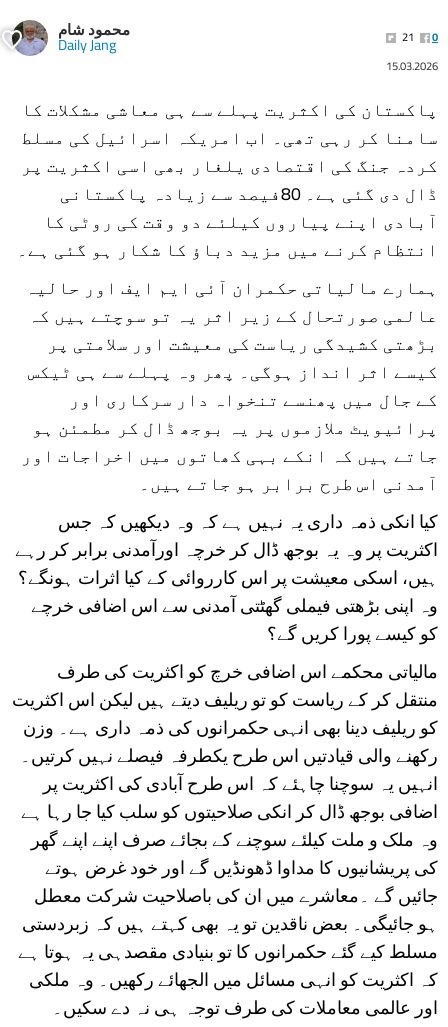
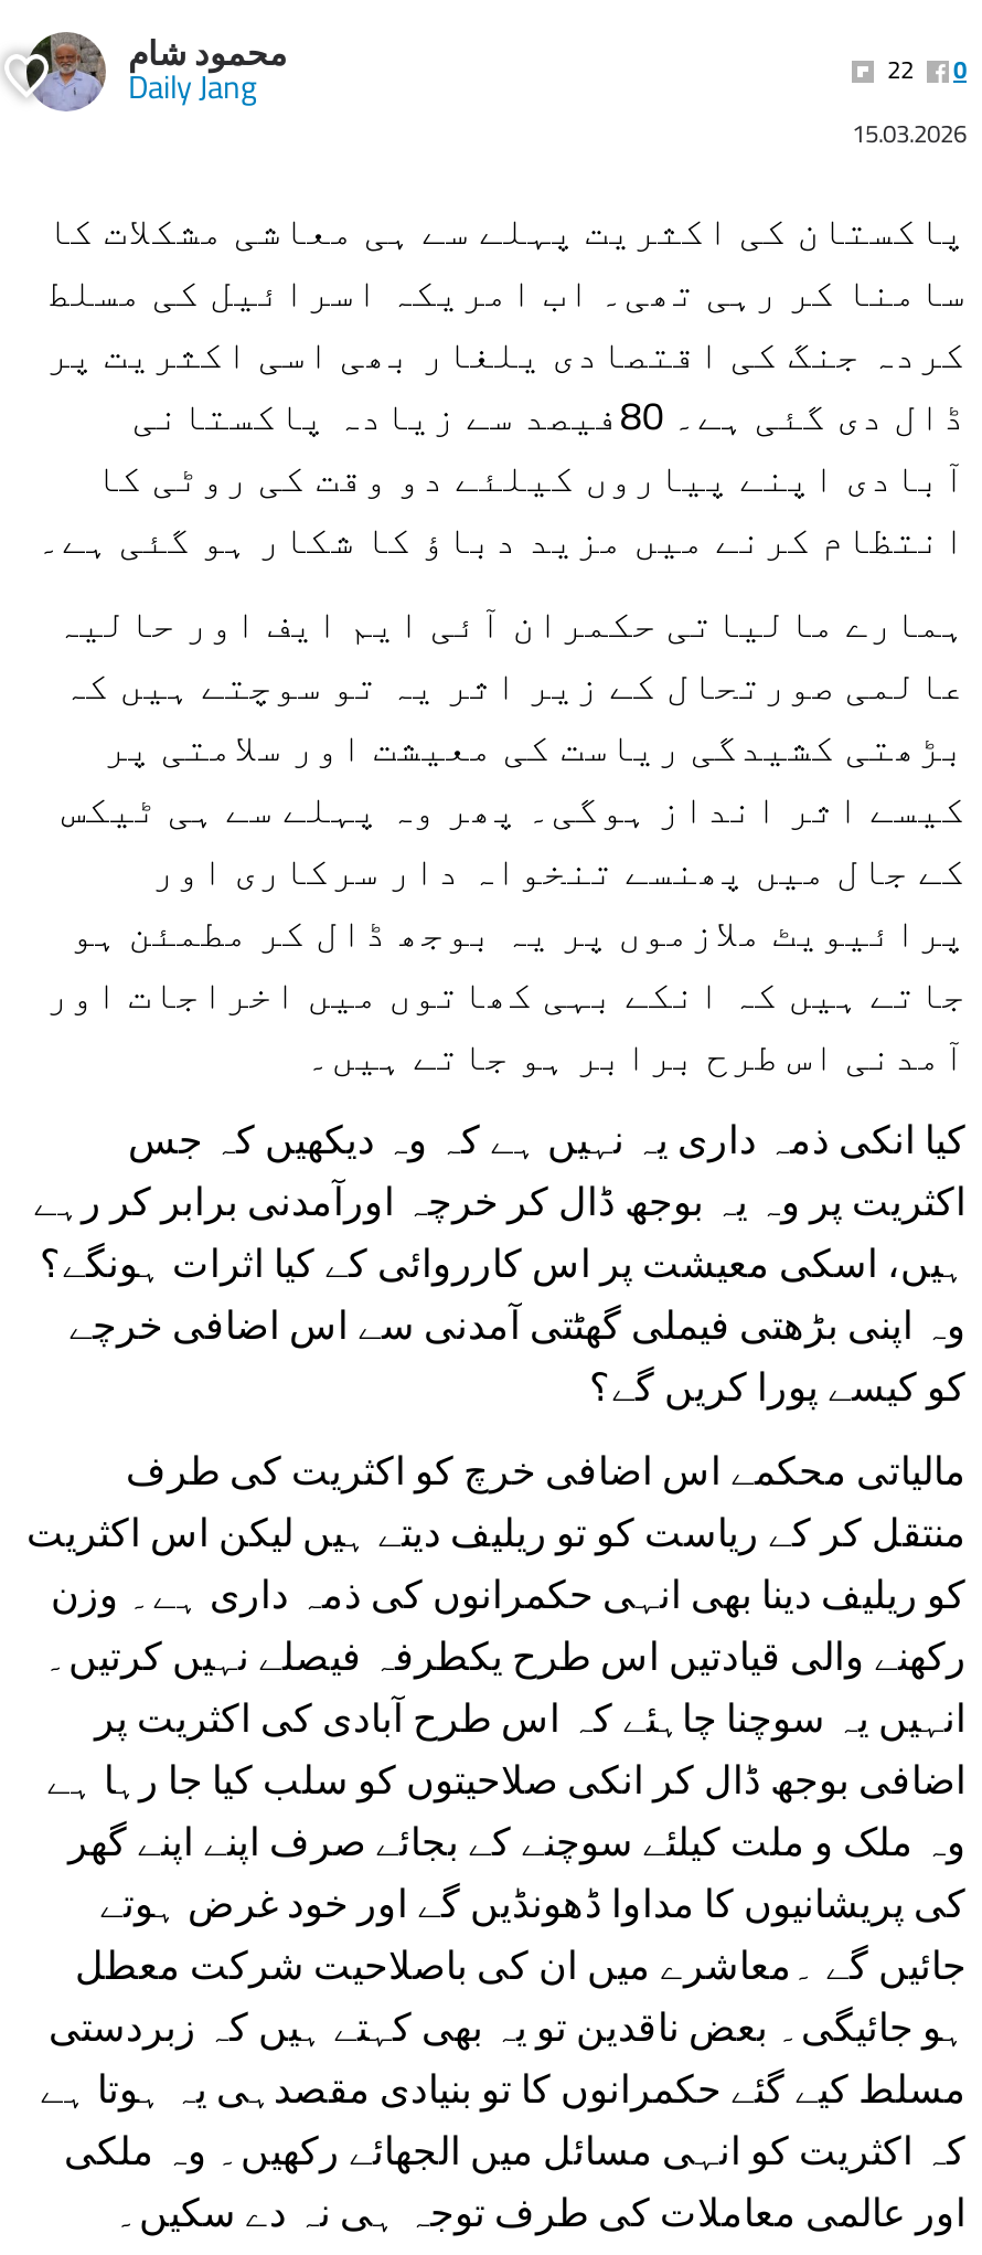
- 21 0
+ 22 0
